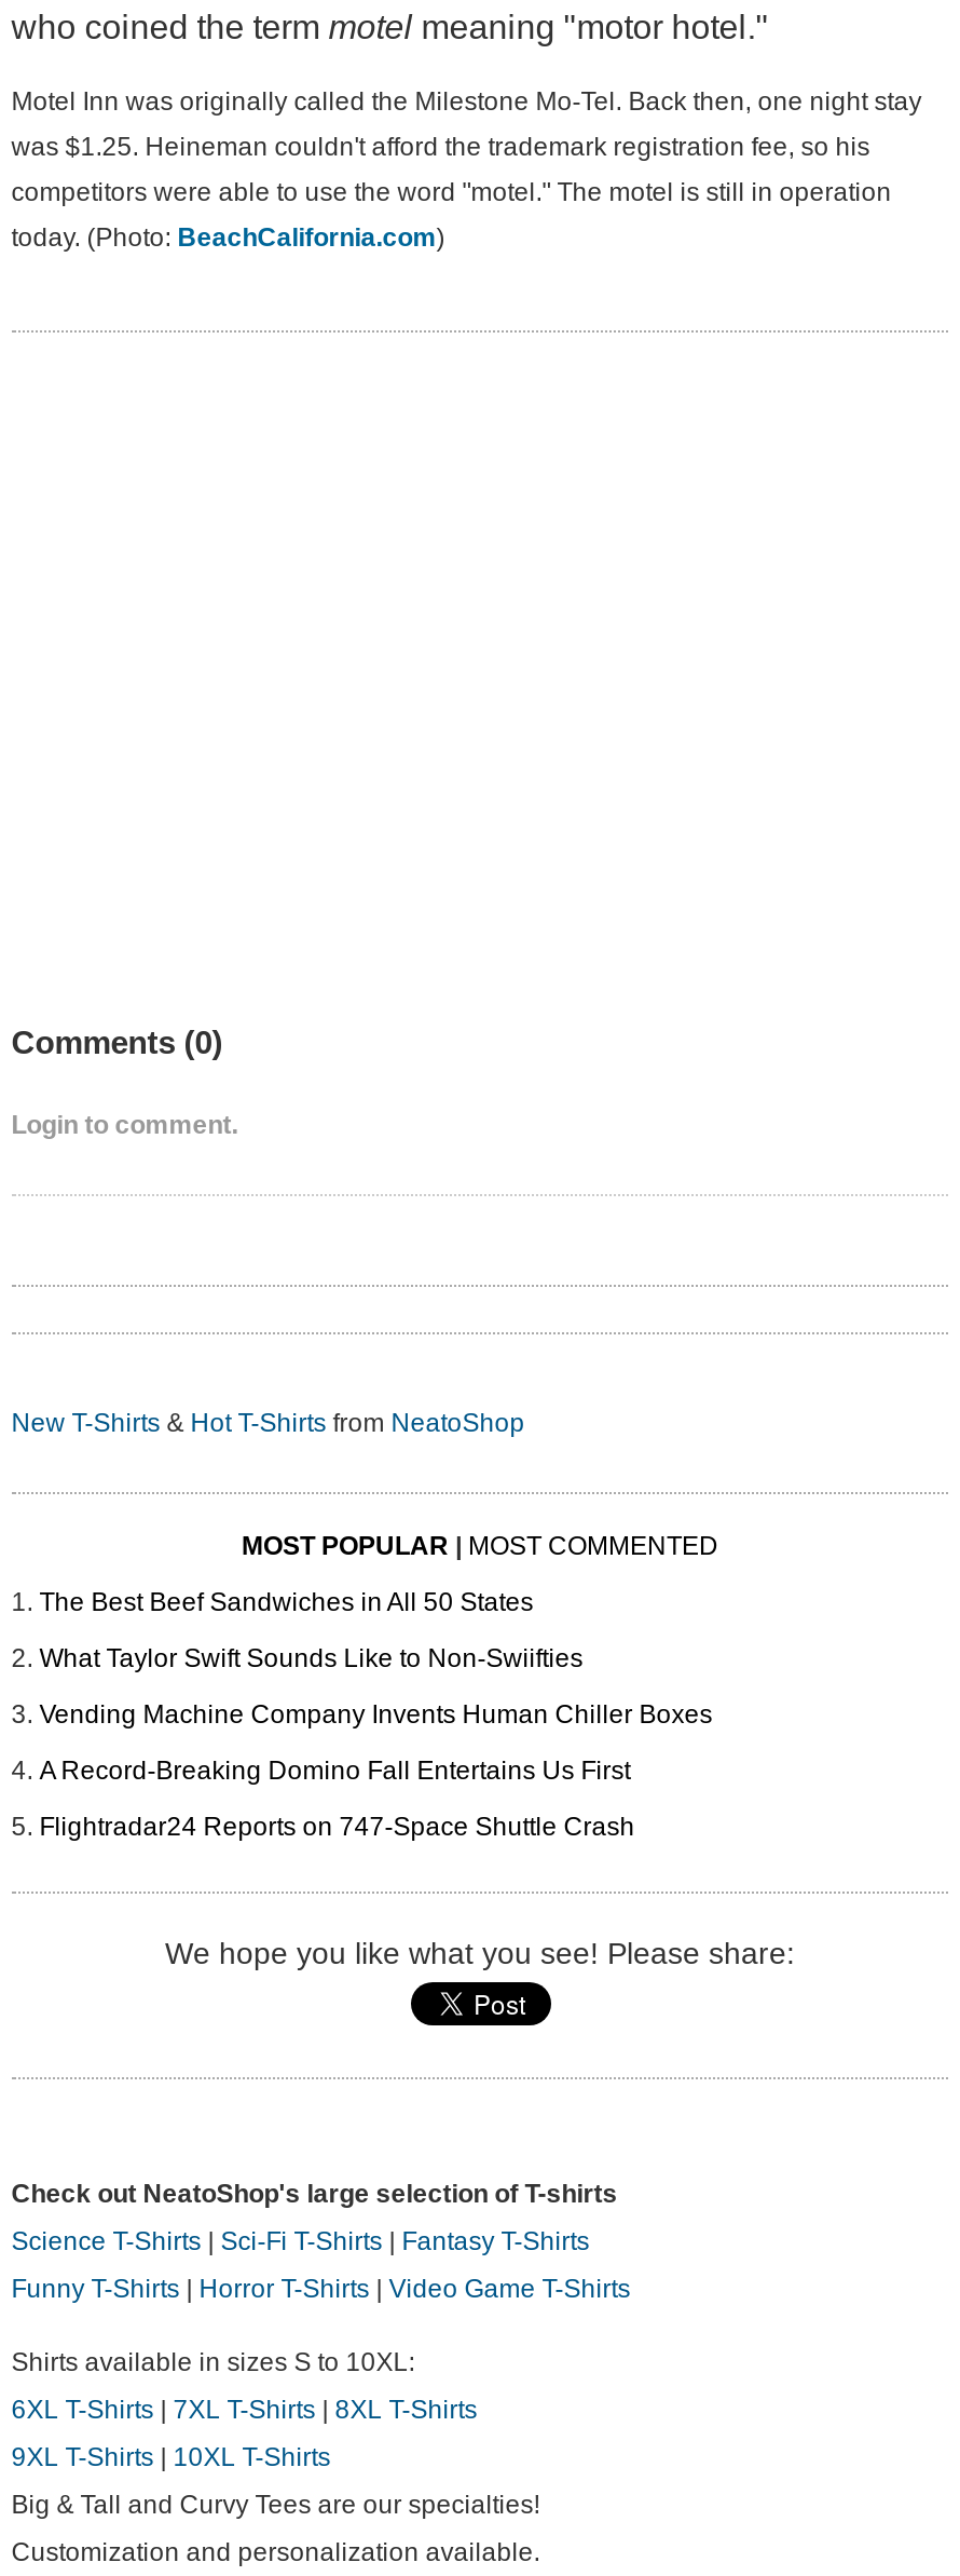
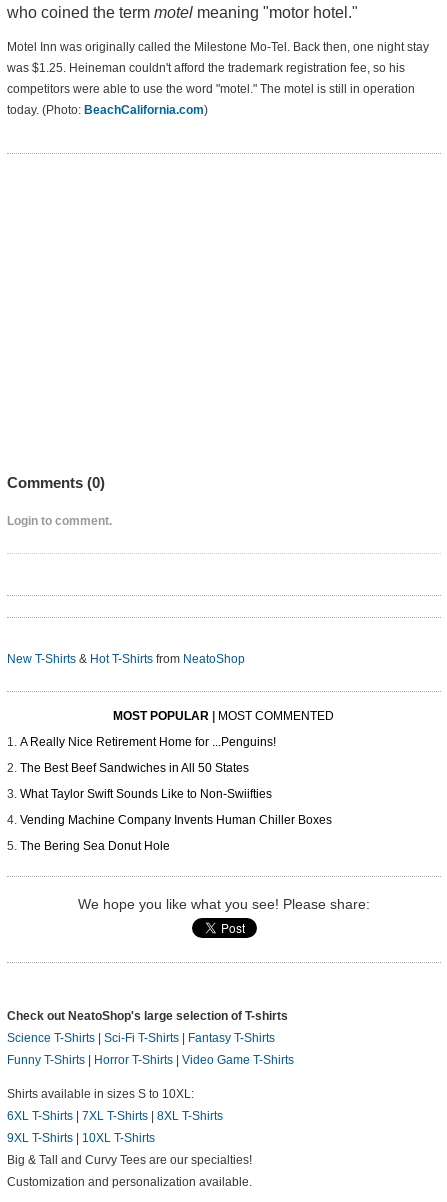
+ A Really Nice Retirement Home for ...Penguins!

moved down: The Best Beef Sandwiches in All 50 States | What Taylor Swift Sounds Like to Non-Swiifties | Vending Machine Company Invents Human Chiller Boxes

- A Record-Breaking Domino Fall Entertains Us First
- Flightradar24 Reports on 747-Space Shuttle Crash
+ The Bering Sea Donut Hole
